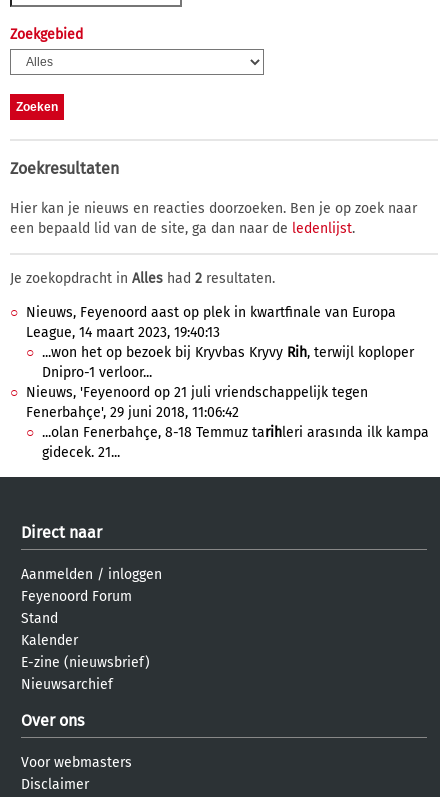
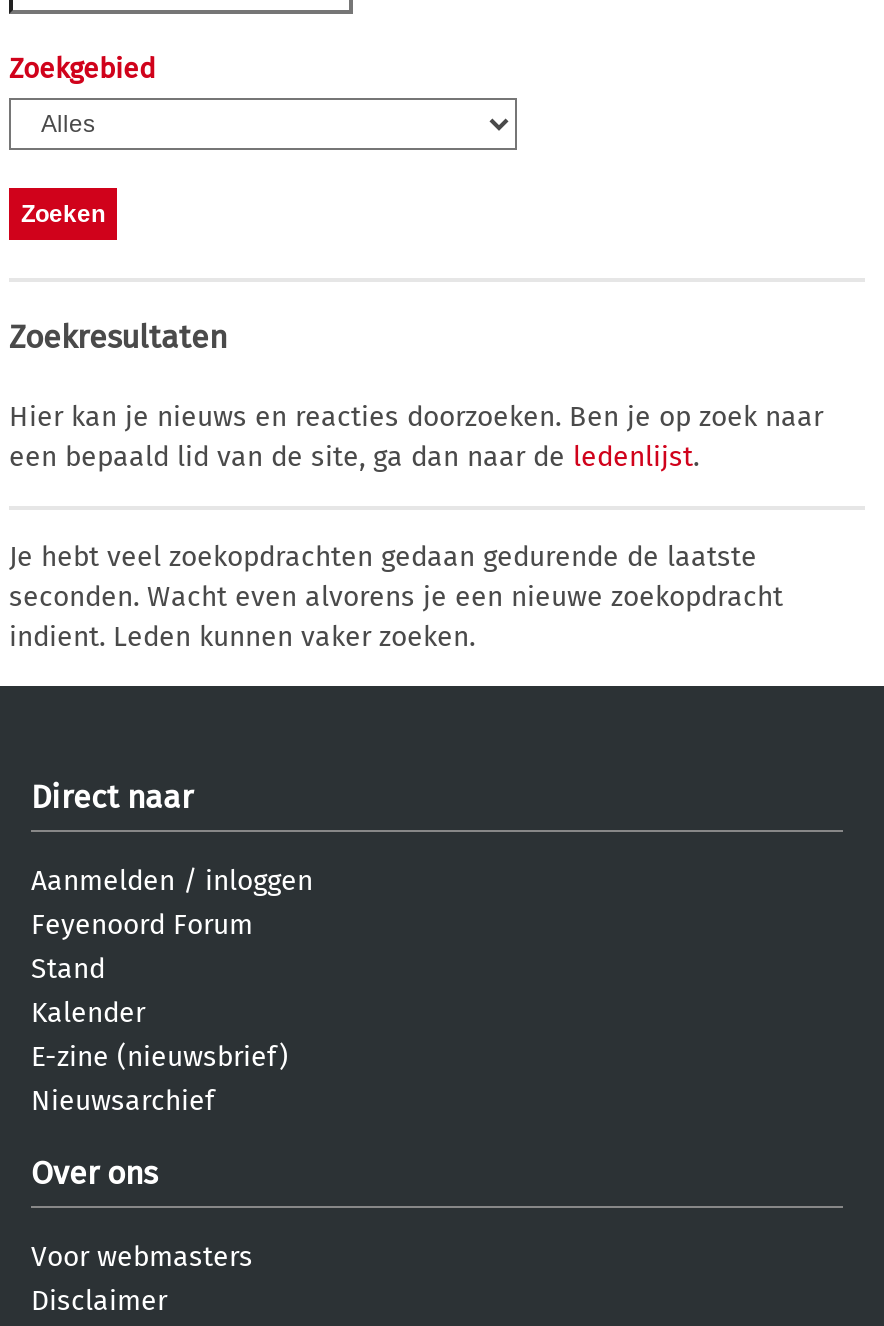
- Je zoekopdracht in Alles had 2 resultaten.
- Nieuws, Feyenoord aast op plek in kwartfinale van Europa
- League, 14 maart 2023, 19:40:13
- ...won het op bezoek bij Kryvbas Kryvy Rih, terwijl koploper
- Dnipro-1 verloor...
- Nieuws, 'Feyenoord op 21 juli vriendschappelijk tegen
- Fenerbahçe', 29 juni 2018, 11:06:42
- ...olan Fenerbahçe, 8-18 Temmuz tarihleri arasında ilk kampa
- gidecek. 21...
+ Je hebt veel zoekopdrachten gedaan gedurende de laatste
+ seconden. Wacht even alvorens je een nieuwe zoekopdracht
+ indient. Leden kunnen vaker zoeken.
